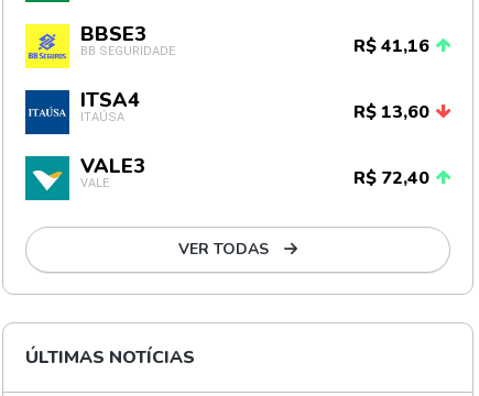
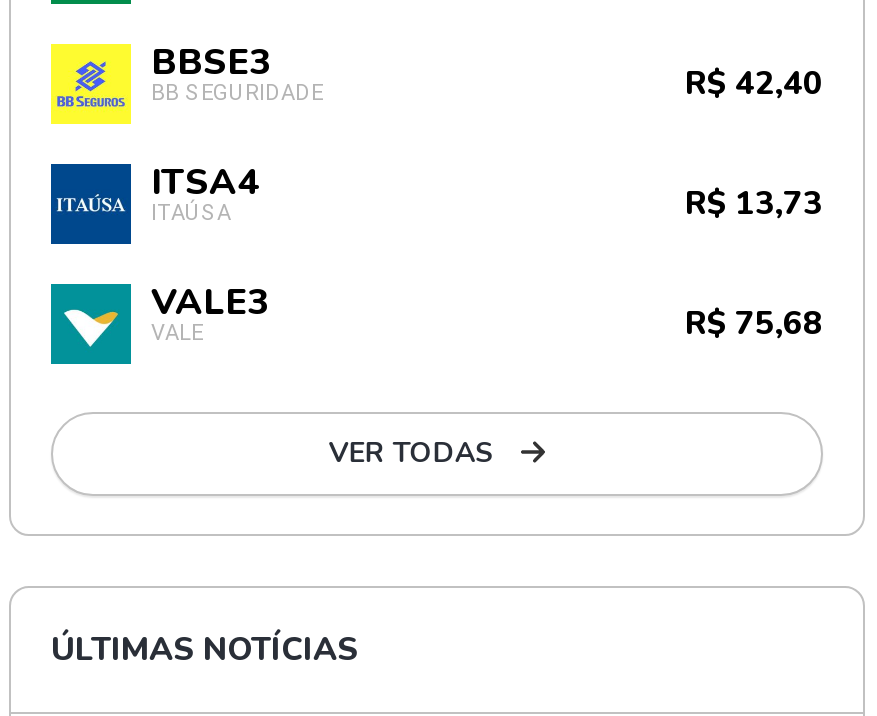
- R$ 41,16
+ R$ 42,40

- R$ 13,60
+ R$ 13,73

- R$ 72,40
+ R$ 75,68
